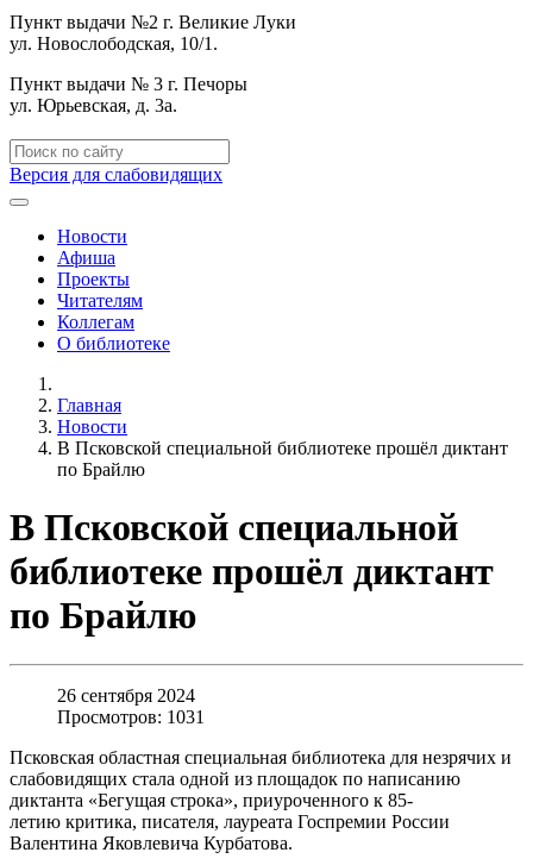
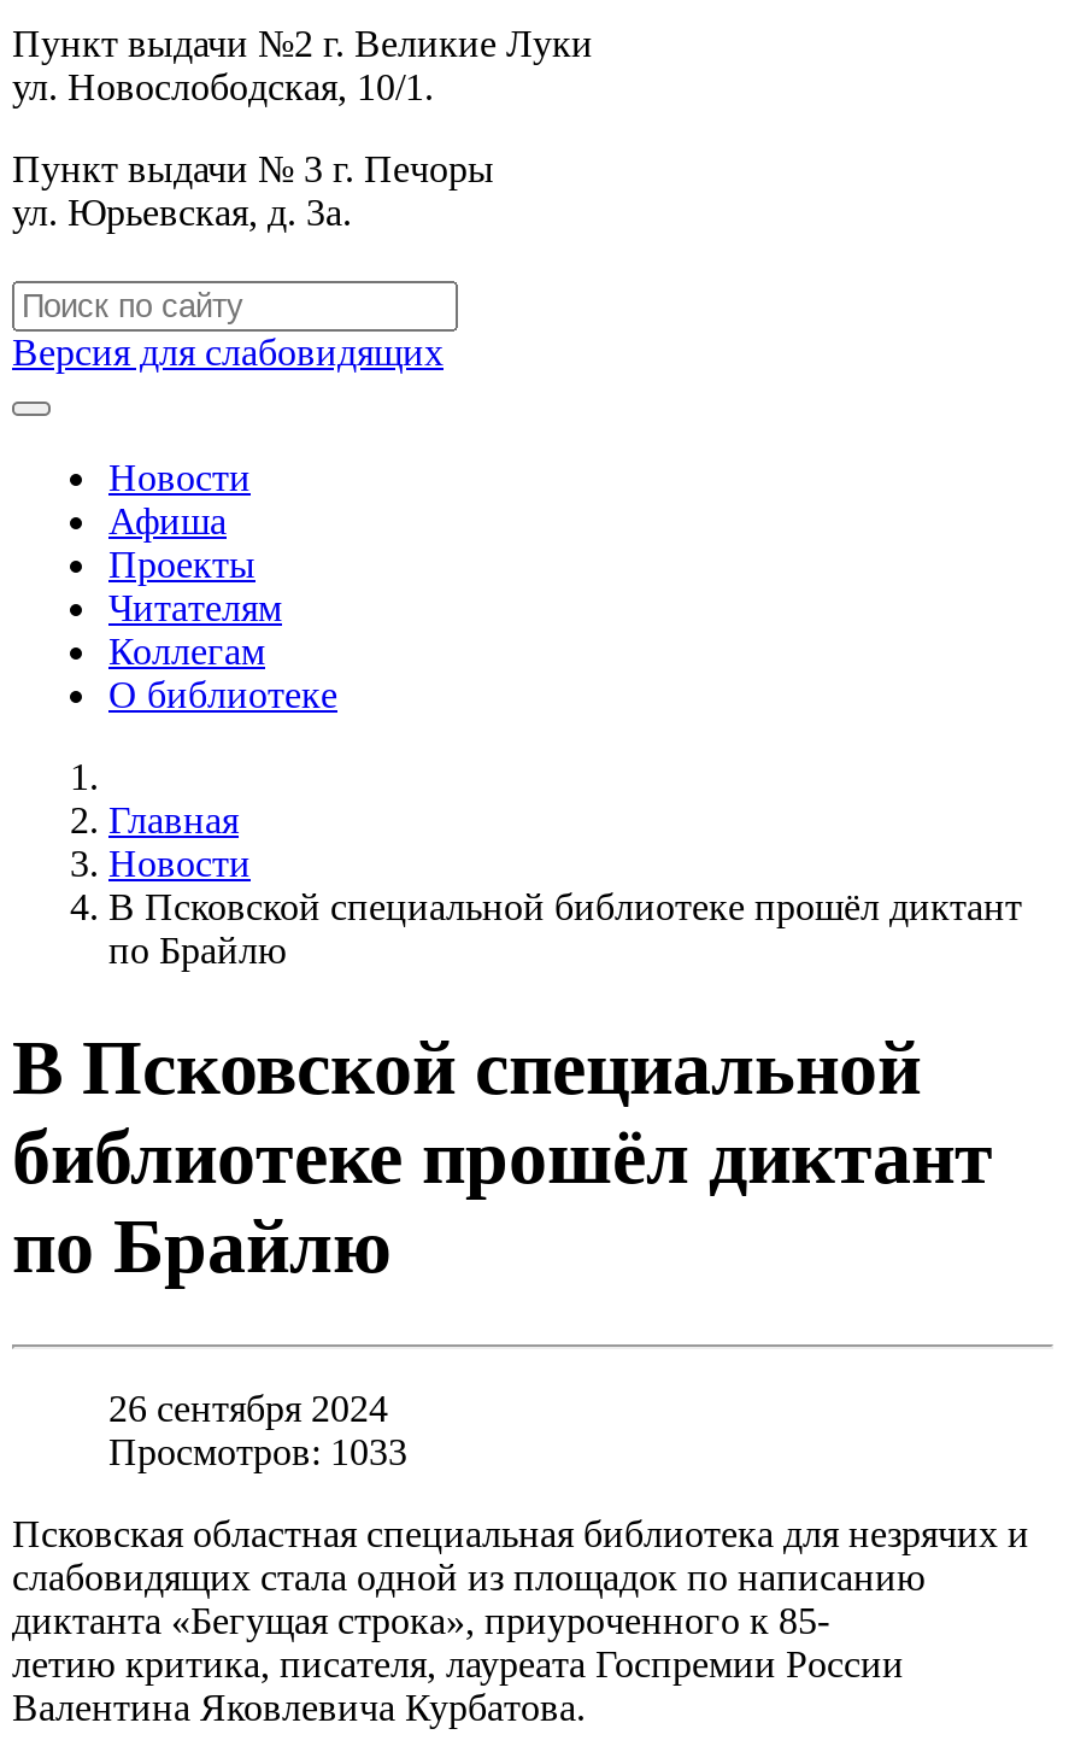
- Просмотров: 1031
+ Просмотров: 1033
